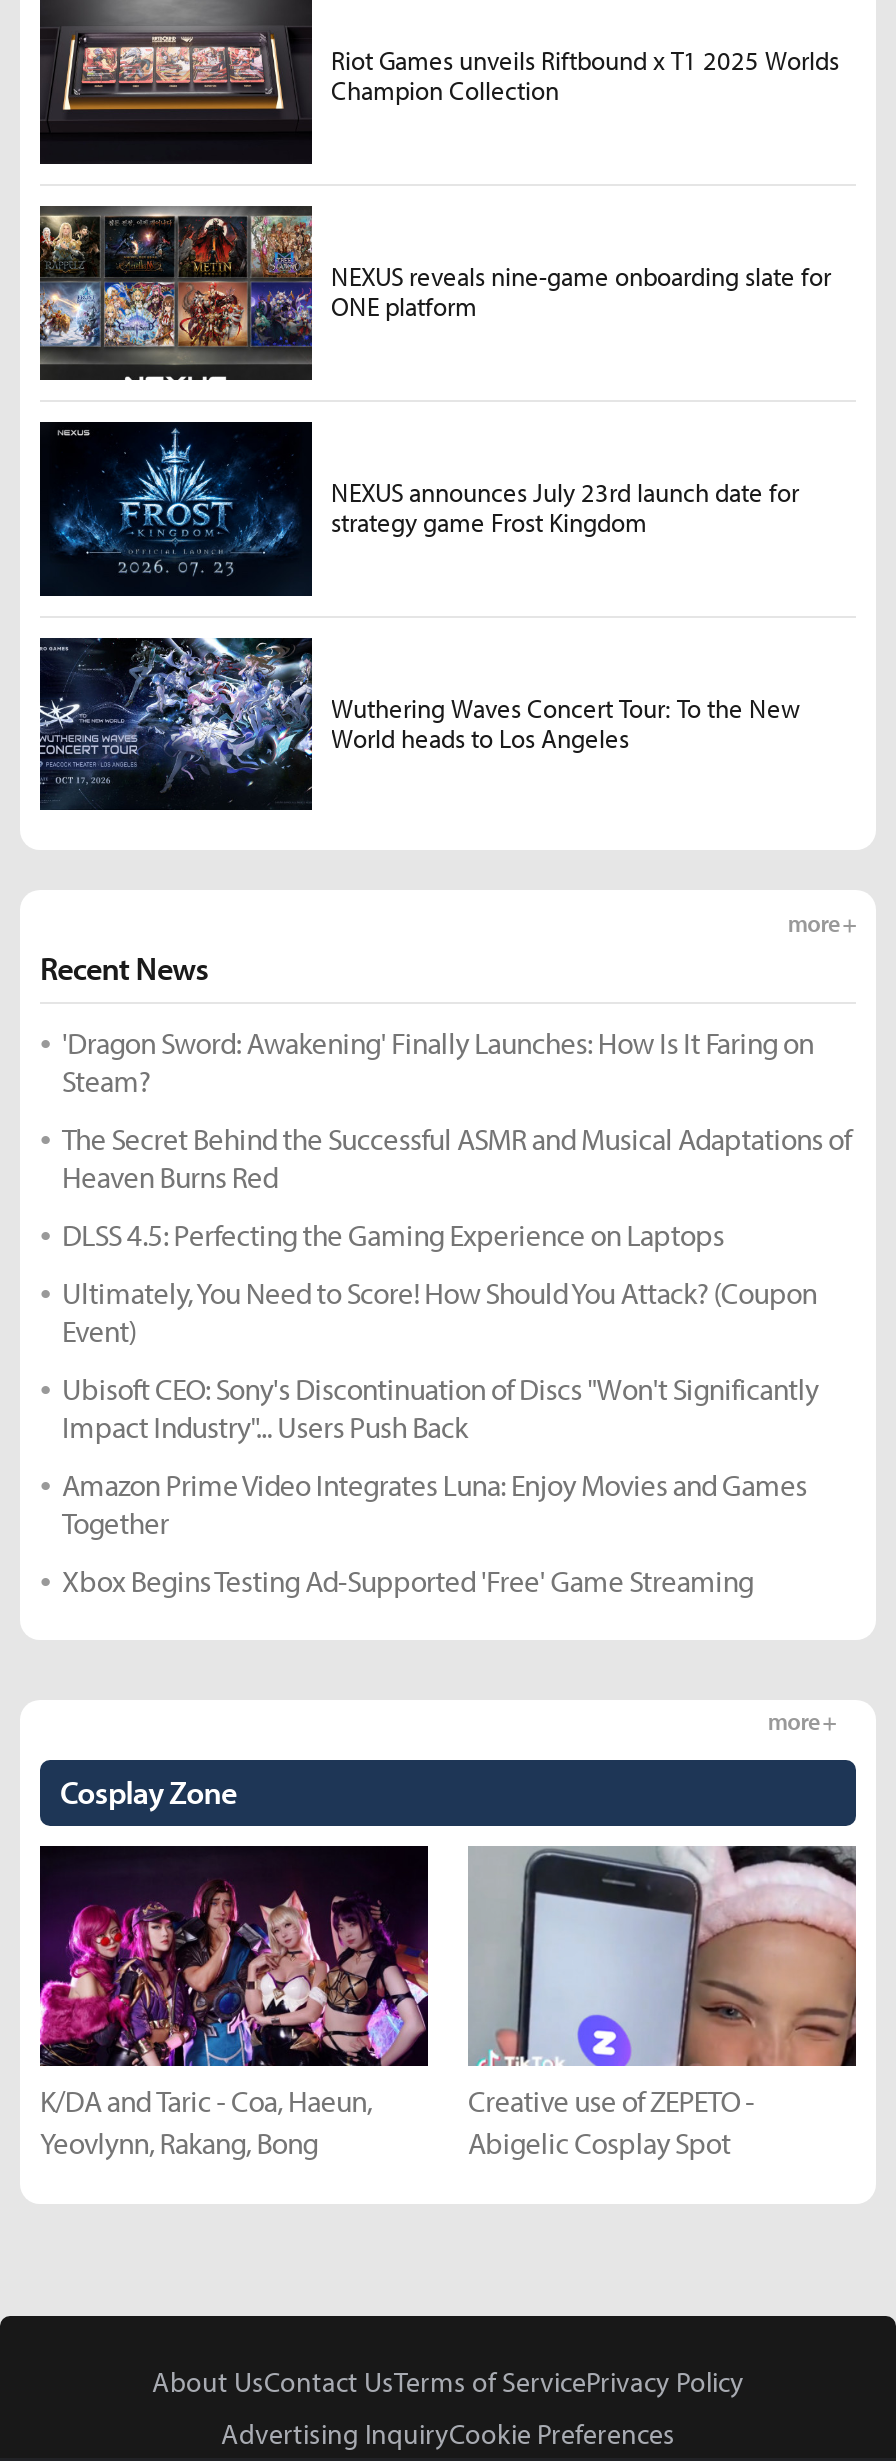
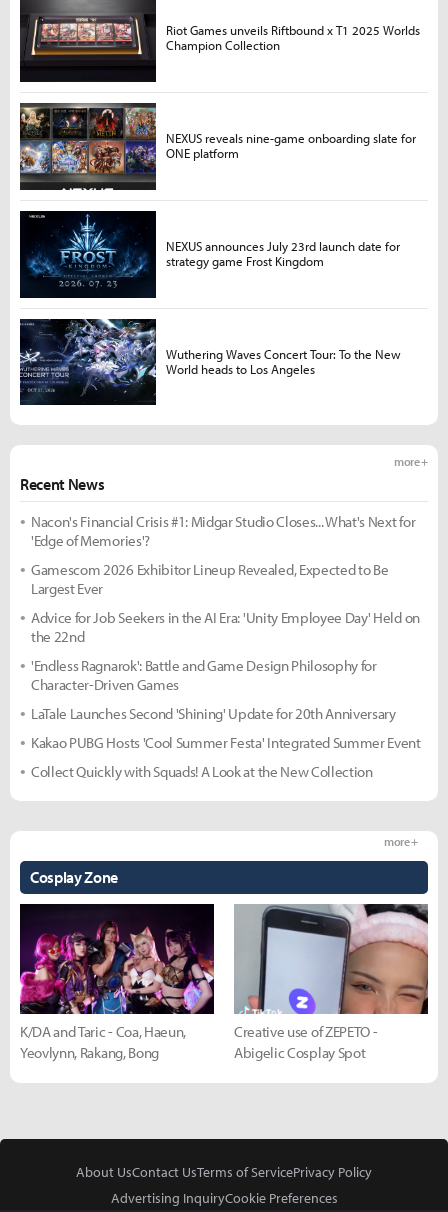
- 'Dragon Sword: Awakening' Finally Launches: How Is It Faring on
- Steam?
+ Nacon's Financial Crisis #1: Midgar Studio Closes... What's Next for
+ 'Edge of Memories'?

- The Secret Behind the Successful ASMR and Musical Adaptations of
- Heaven Burns Red
+ Gamescom 2026 Exhibitor Lineup Revealed, Expected to Be
+ Largest Ever

- DLSS 4.5: Perfecting the Gaming Experience on Laptops
+ Advice for Job Seekers in the AI Era: 'Unity Employee Day' Held on
+ the 22nd

- Ultimately, You Need to Score! How Should You Attack? (Coupon
- Event)
+ 'Endless Ragnarok': Battle and Game Design Philosophy for
+ Character-Driven Games

- Ubisoft CEO: Sony's Discontinuation of Discs "Won't Significantly
- Impact Industry"... Users Push Back
+ LaTale Launches Second 'Shining' Update for 20th Anniversary

- Amazon Prime Video Integrates Luna: Enjoy Movies and Games
- Together
+ Kakao PUBG Hosts 'Cool Summer Festa' Integrated Summer Event

- Xbox Begins Testing Ad-Supported 'Free' Game Streaming
+ Collect Quickly with Squads! A Look at the New Collection
